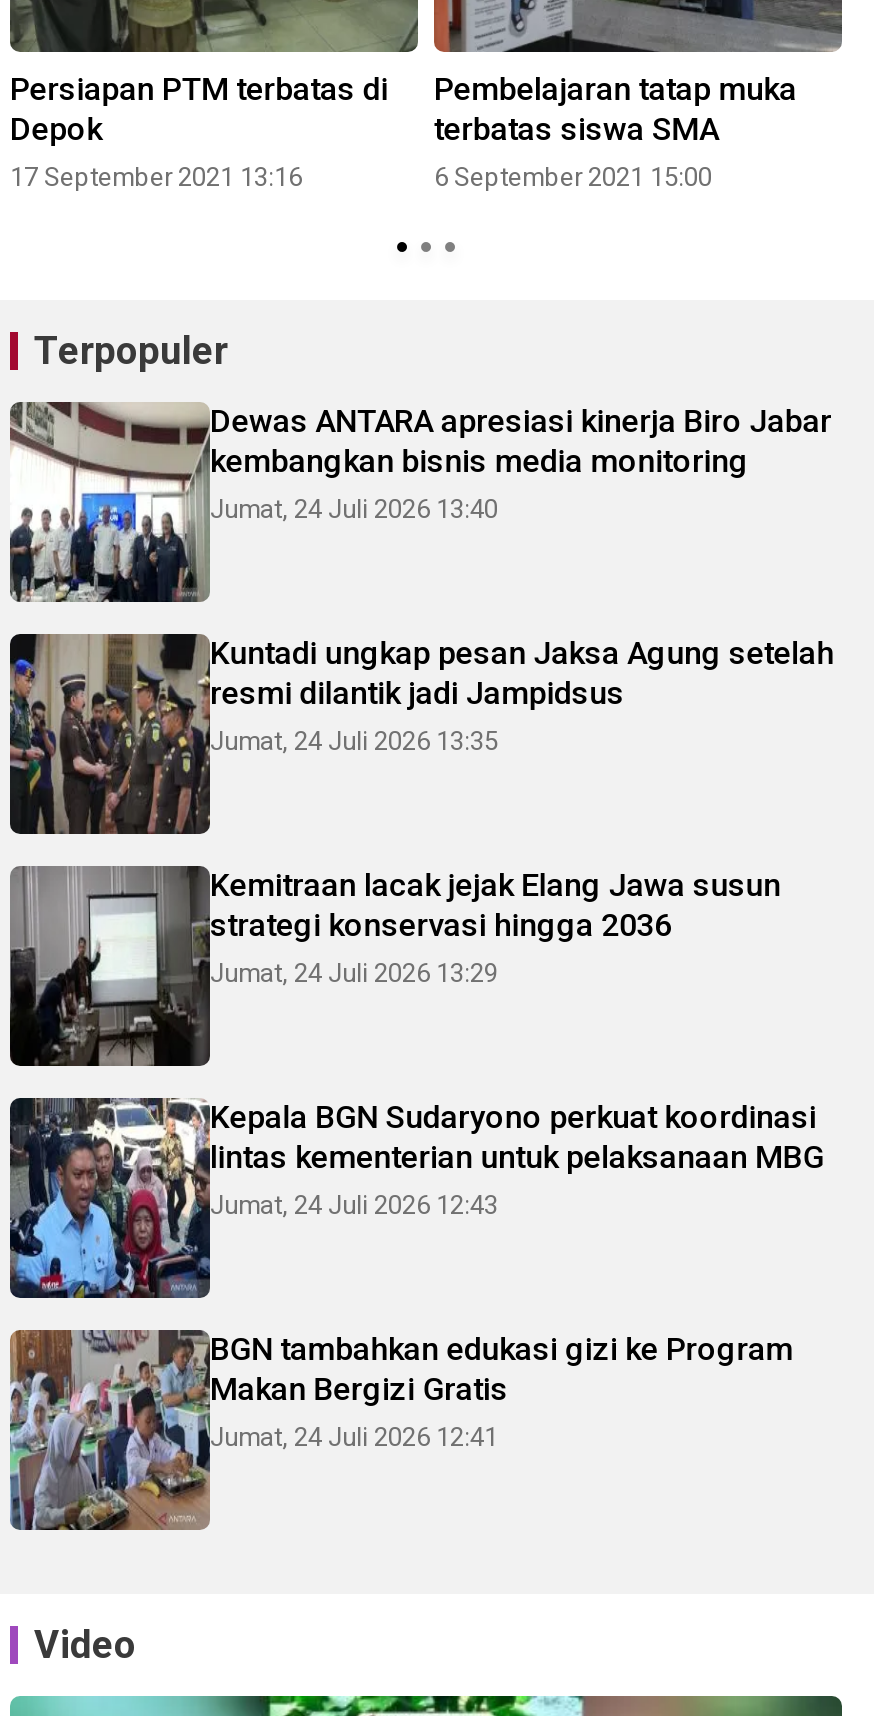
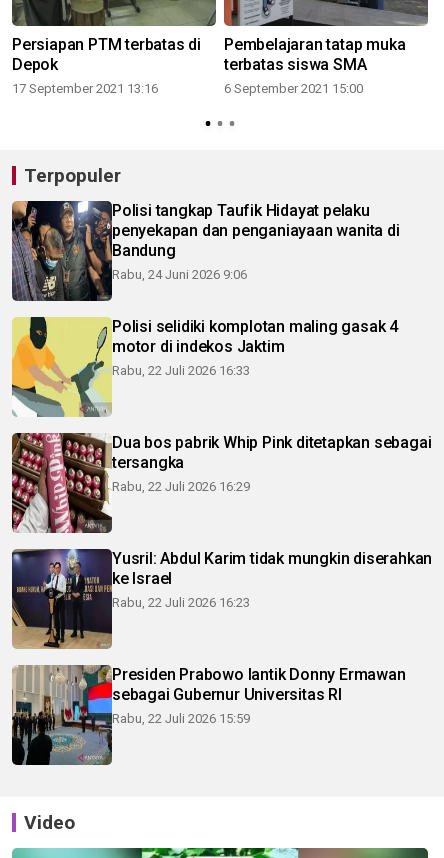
- [image]
- Dewas ANTARA apresiasi kinerja Biro Jabar
- kembangkan bisnis media monitoring
- Jumat, 24 Juli 2026 13:40
+ [image]
+ Polisi tangkap Taufik Hidayat pelaku
+ penyekapan dan penganiayaan wanita di
+ Bandung
+ Rabu, 24 Juni 2026 9:06

- [image]
- Kuntadi ungkap pesan Jaksa Agung setelah
- resmi dilantik jadi Jampidsus
- Jumat, 24 Juli 2026 13:35
+ [image]
+ Polisi selidiki komplotan maling gasak 4
+ motor di indekos Jaktim
+ Rabu, 22 Juli 2026 16:33

- [image]
- Kemitraan lacak jejak Elang Jawa susun
- strategi konservasi hingga 2036
- Jumat, 24 Juli 2026 13:29
+ [image]
+ Dua bos pabrik Whip Pink ditetapkan sebagai
+ tersangka
+ Rabu, 22 Juli 2026 16:29

- [image]
- Kepala BGN Sudaryono perkuat koordinasi
- lintas kementerian untuk pelaksanaan MBG
- Jumat, 24 Juli 2026 12:43
+ [image]
+ Yusril: Abdul Karim tidak mungkin diserahkan
+ ke Israel
+ Rabu, 22 Juli 2026 16:23

- [image]
- BGN tambahkan edukasi gizi ke Program
- Makan Bergizi Gratis
- Jumat, 24 Juli 2026 12:41
+ [image]
+ Presiden Prabowo lantik Donny Ermawan
+ sebagai Gubernur Universitas RI
+ Rabu, 22 Juli 2026 15:59
